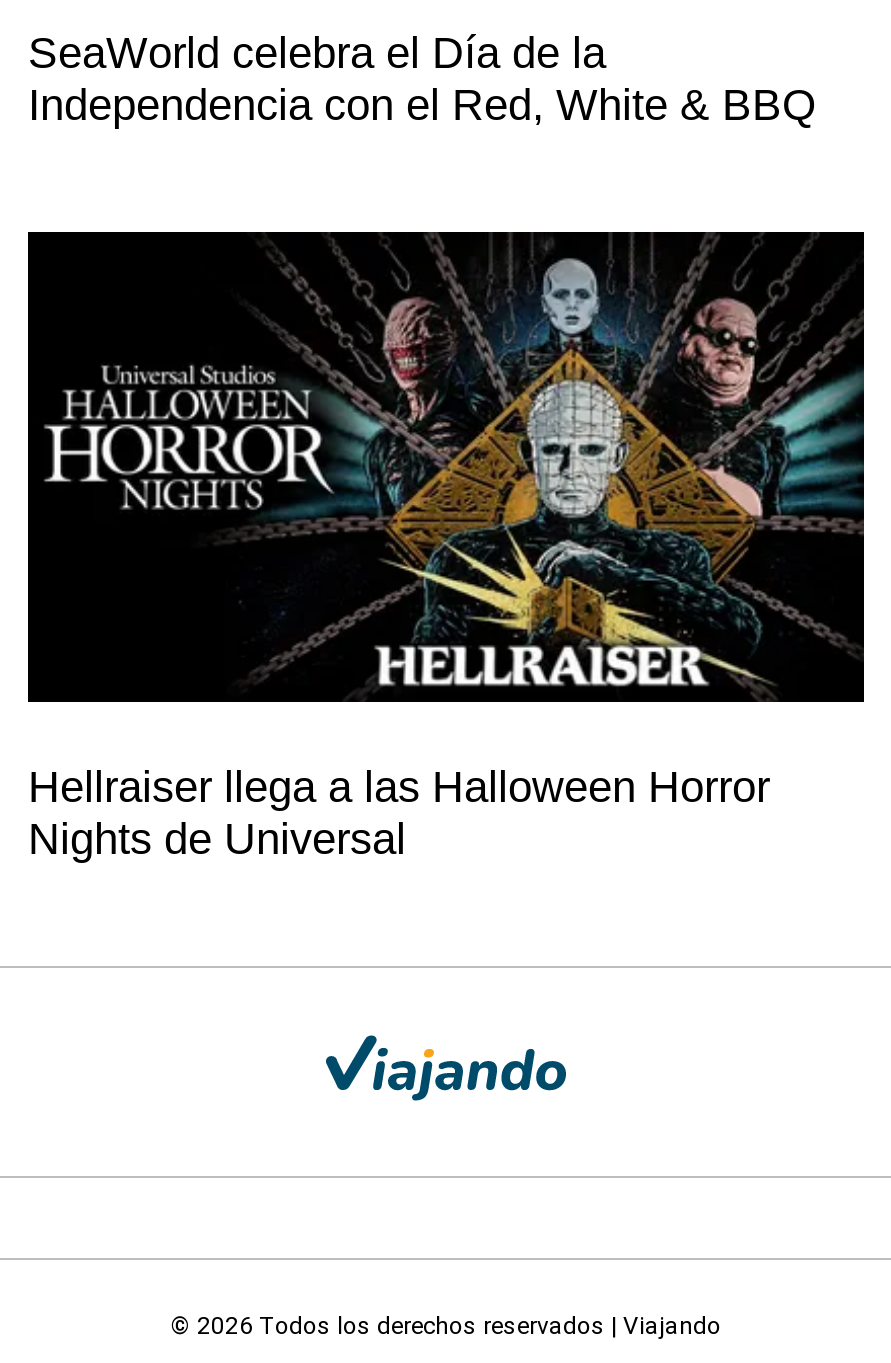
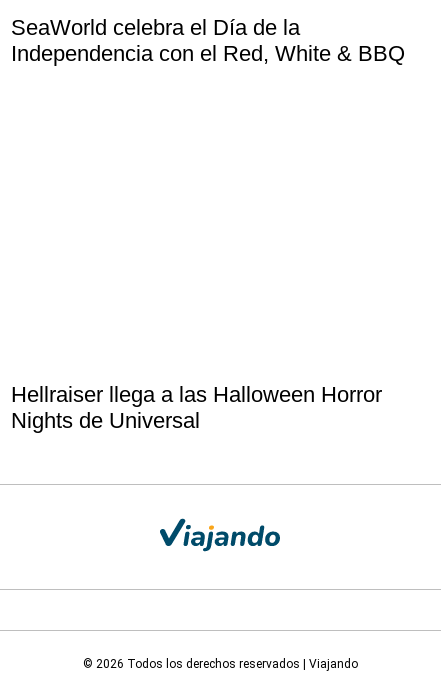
- [image]
